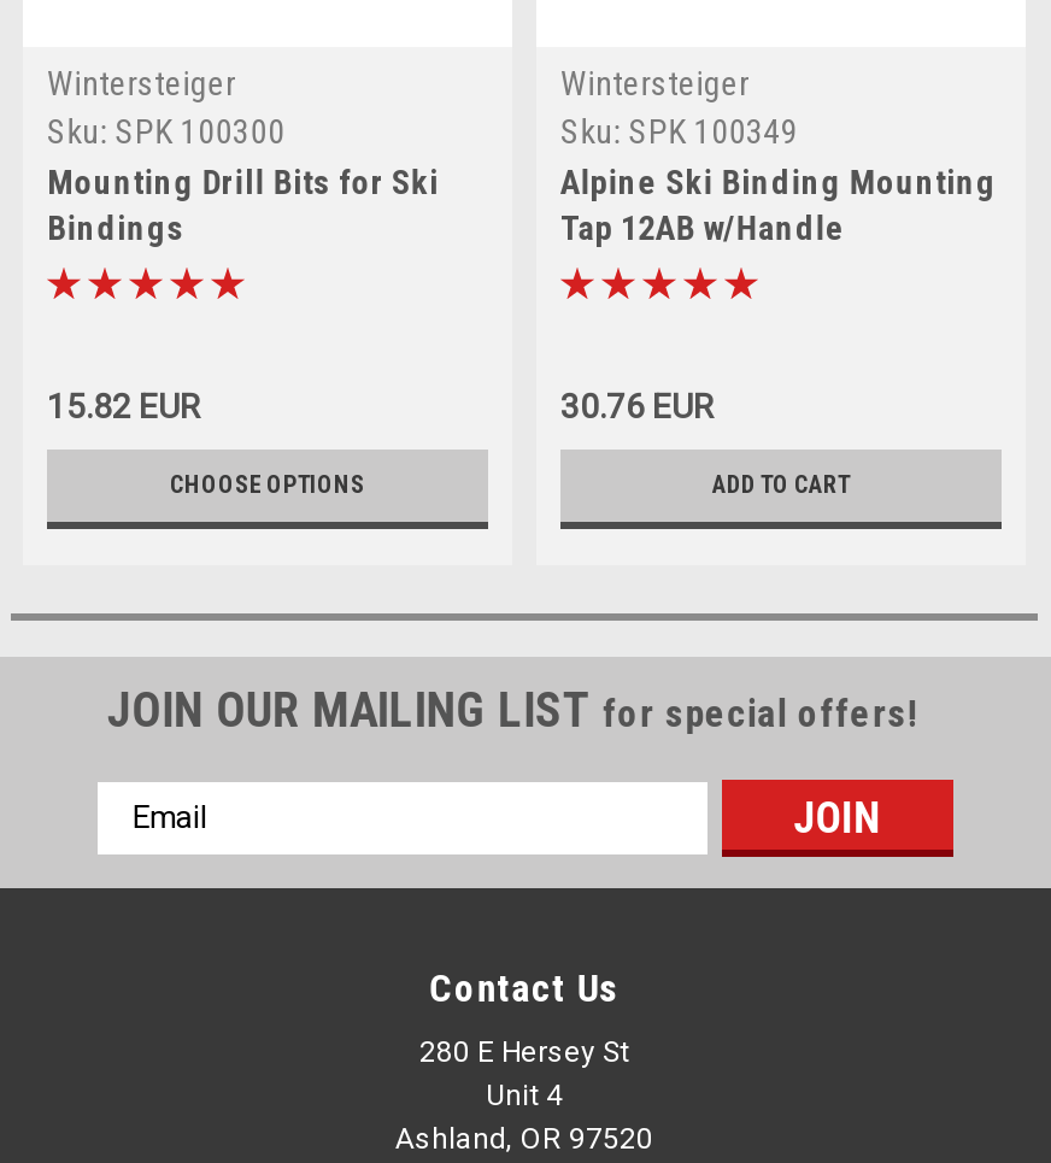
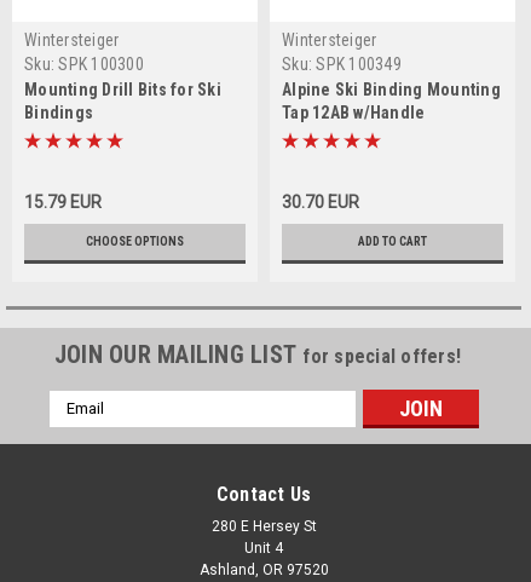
- 15.82 EUR
+ 15.79 EUR

- 30.76 EUR
+ 30.70 EUR
